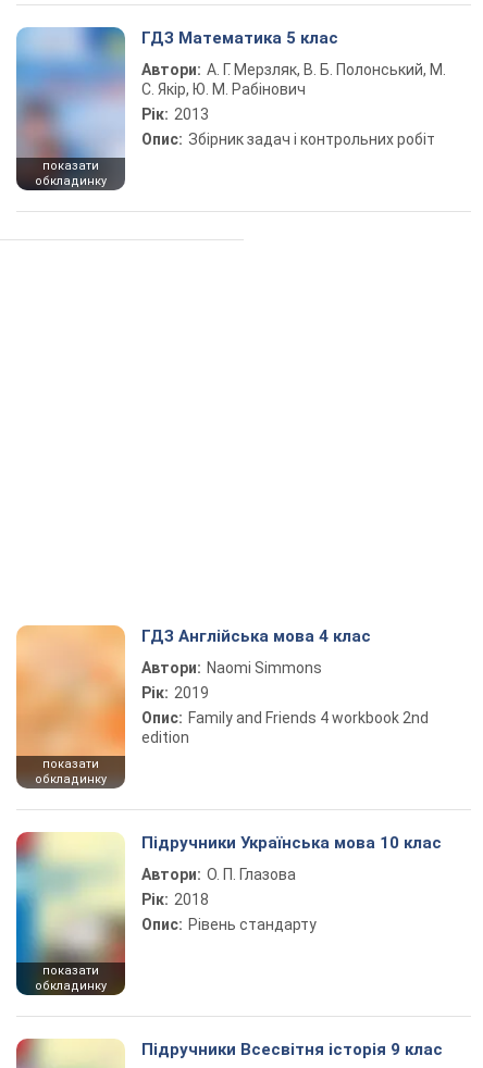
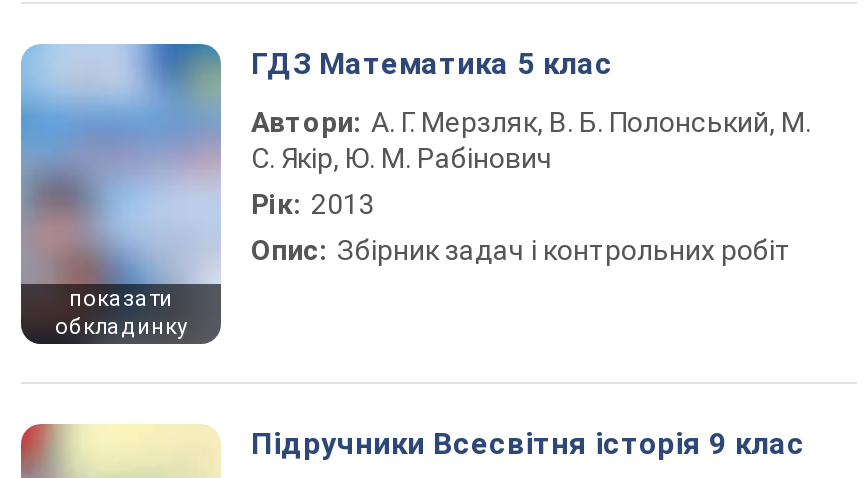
- [image]
- показати
- обкладинку

- ГДЗ Англійська мова 4 клас
- Автори: Naomi Simmons
- Рік: 2019
- Опис: Family and Friends 4 workbook 2nd
- edition

- [image]
- показати
- обкладинку

- Підручники Українська мова 10 клас
- Автори: О. П. Глазова
- Рік: 2018
- Опис: Рівень стандарту
